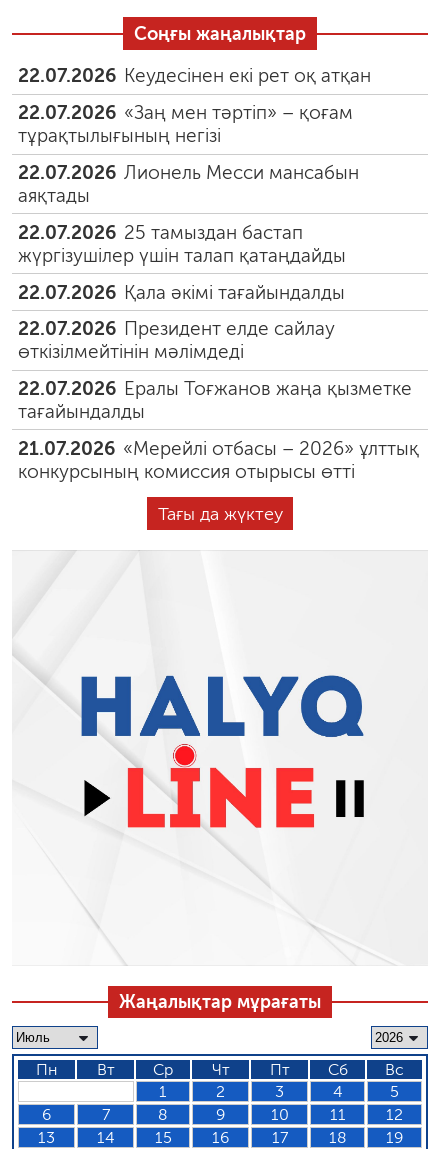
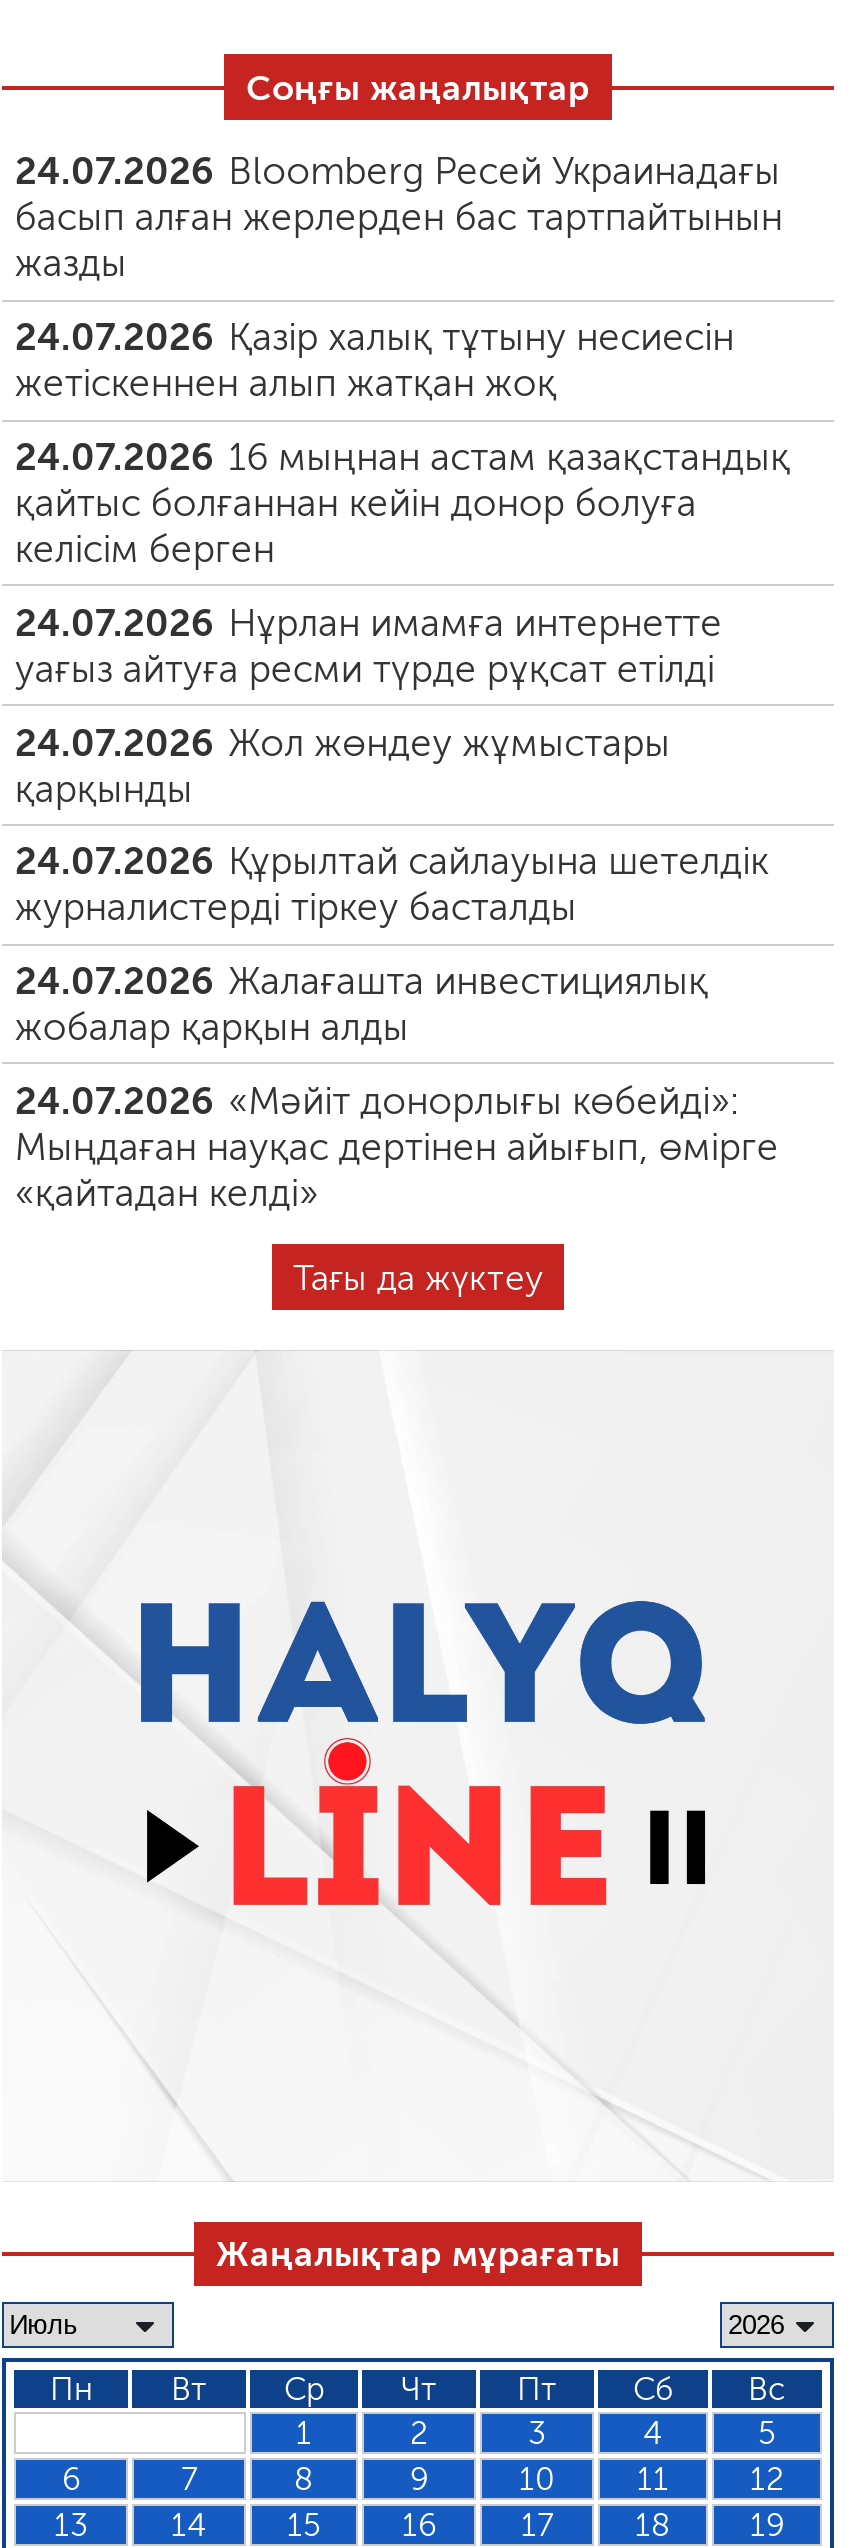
- 22.07.2026 Кеудесінен екі рет оқ атқан
+ 24.07.2026 Bloomberg Ресей Украинадағы
+ басып алған жерлерден бас тартпайтынын
+ жазды

- 22.07.2026 «Заң мен тәртіп» – қоғам
- тұрақтылығының негізі
+ 24.07.2026 Қазір халық тұтыну несиесін
+ жетіскеннен алып жатқан жоқ

- 22.07.2026 Лионель Месси мансабын
- аяқтады
+ 24.07.2026 16 мыңнан астам қазақстандық
+ қайтыс болғаннан кейін донор болуға
+ келісім берген

- 22.07.2026 25 тамыздан бастап
- жүргізушілер үшін талап қатаңдайды
+ 24.07.2026 Нұрлан имамға интернетте
+ уағыз айтуға ресми түрде рұқсат етілді

- 22.07.2026 Қала әкімі тағайындалды
+ 24.07.2026 Жол жөндеу жұмыстары
+ қарқынды

- 22.07.2026 Президент елде сайлау
- өткізілмейтінін мәлімдеді
+ 24.07.2026 Құрылтай сайлауына шетелдік
+ журналистерді тіркеу басталды

- 22.07.2026 Ералы Тоғжанов жаңа қызметке
- тағайындалды
+ 24.07.2026 Жалағашта инвестициялық
+ жобалар қарқын алды

- 21.07.2026 «Мерейлі отбасы – 2026» ұлттық
- конкурсының комиссия отырысы өтті
+ 24.07.2026 «Мәйіт донорлығы көбейді»:
+ Мыңдаған науқас дертінен айығып, өмірге
+ «қайтадан келді»
